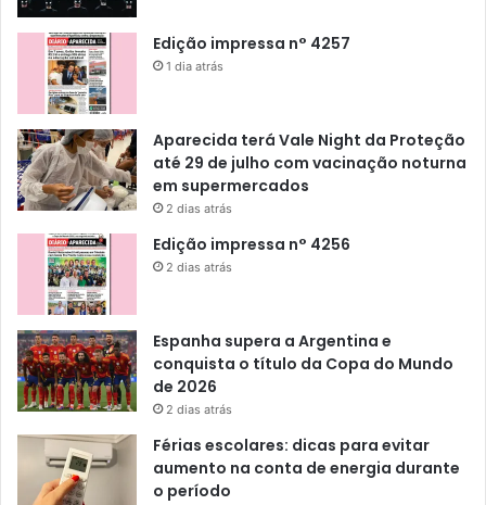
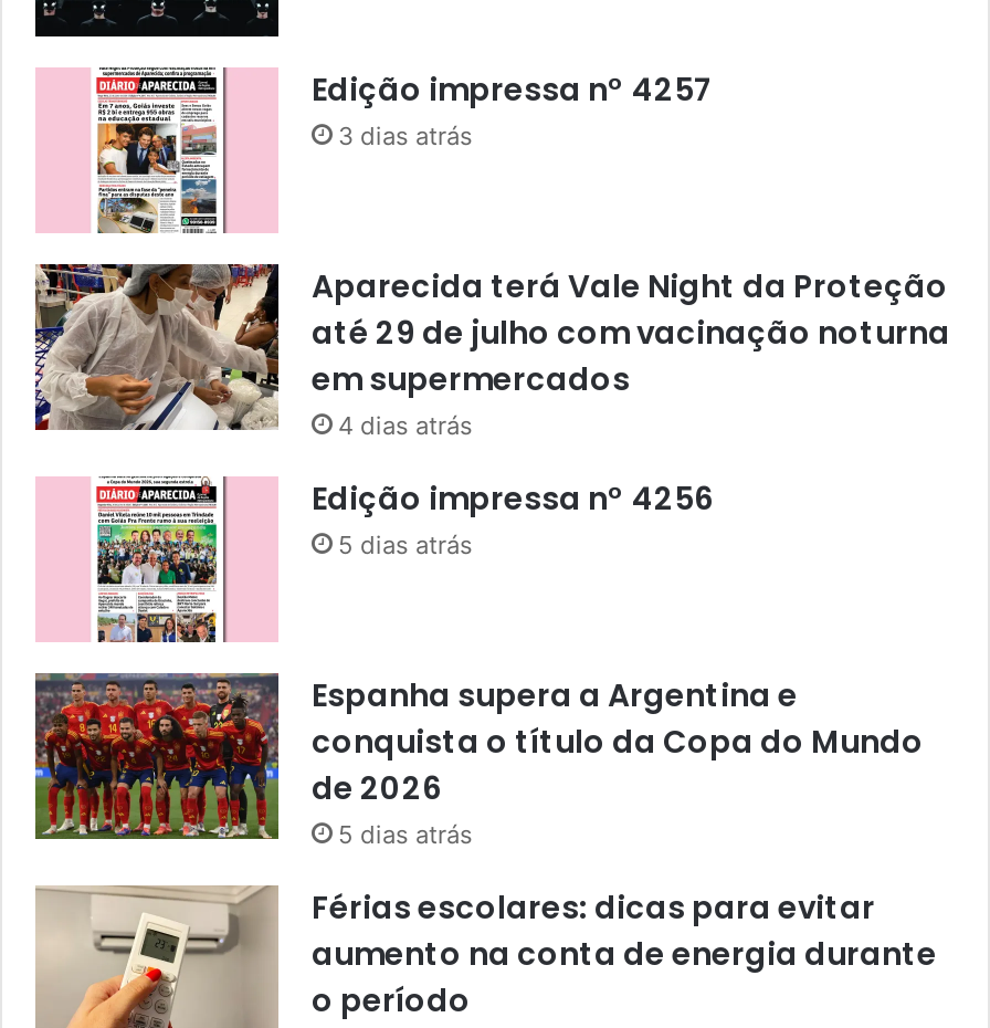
- 1 dia atrás
+ 3 dias atrás

- 2 dias atrás
+ 4 dias atrás

- 2 dias atrás
+ 5 dias atrás

- 2 dias atrás
+ 5 dias atrás
